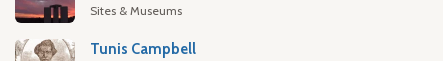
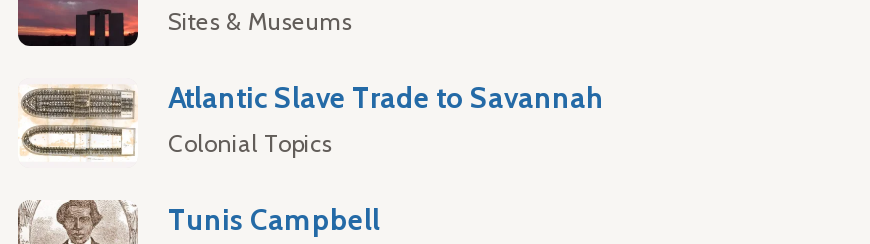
+ [image]
+ Atlantic Slave Trade to Savannah
+ Colonial Topics
